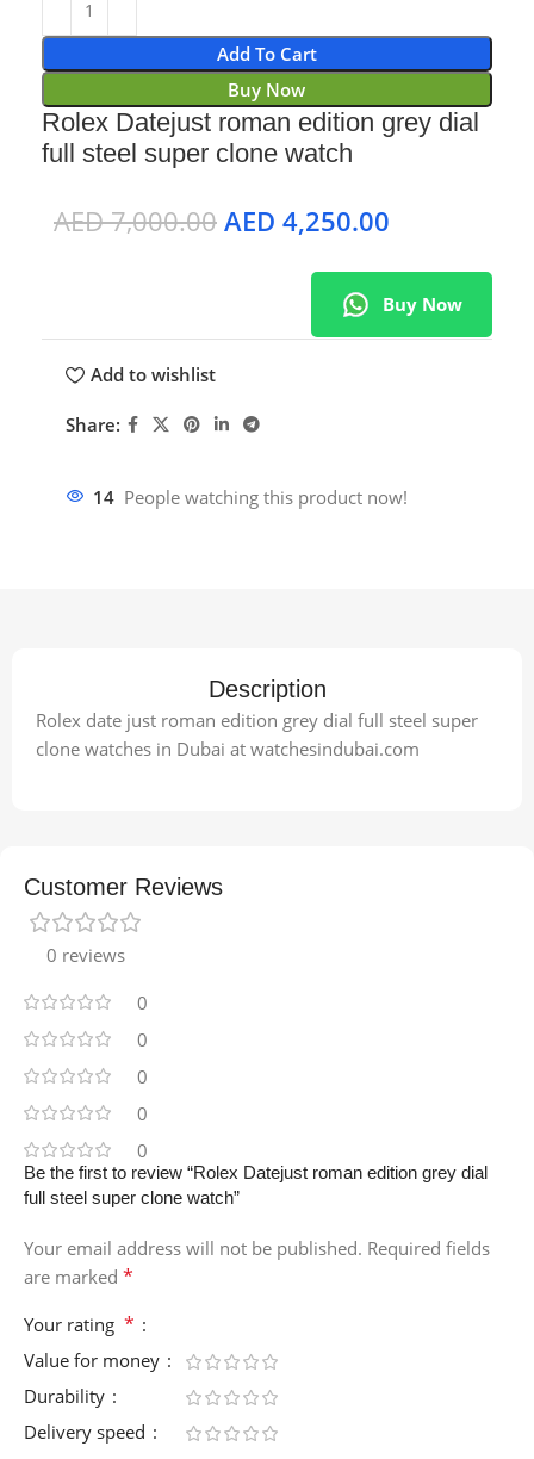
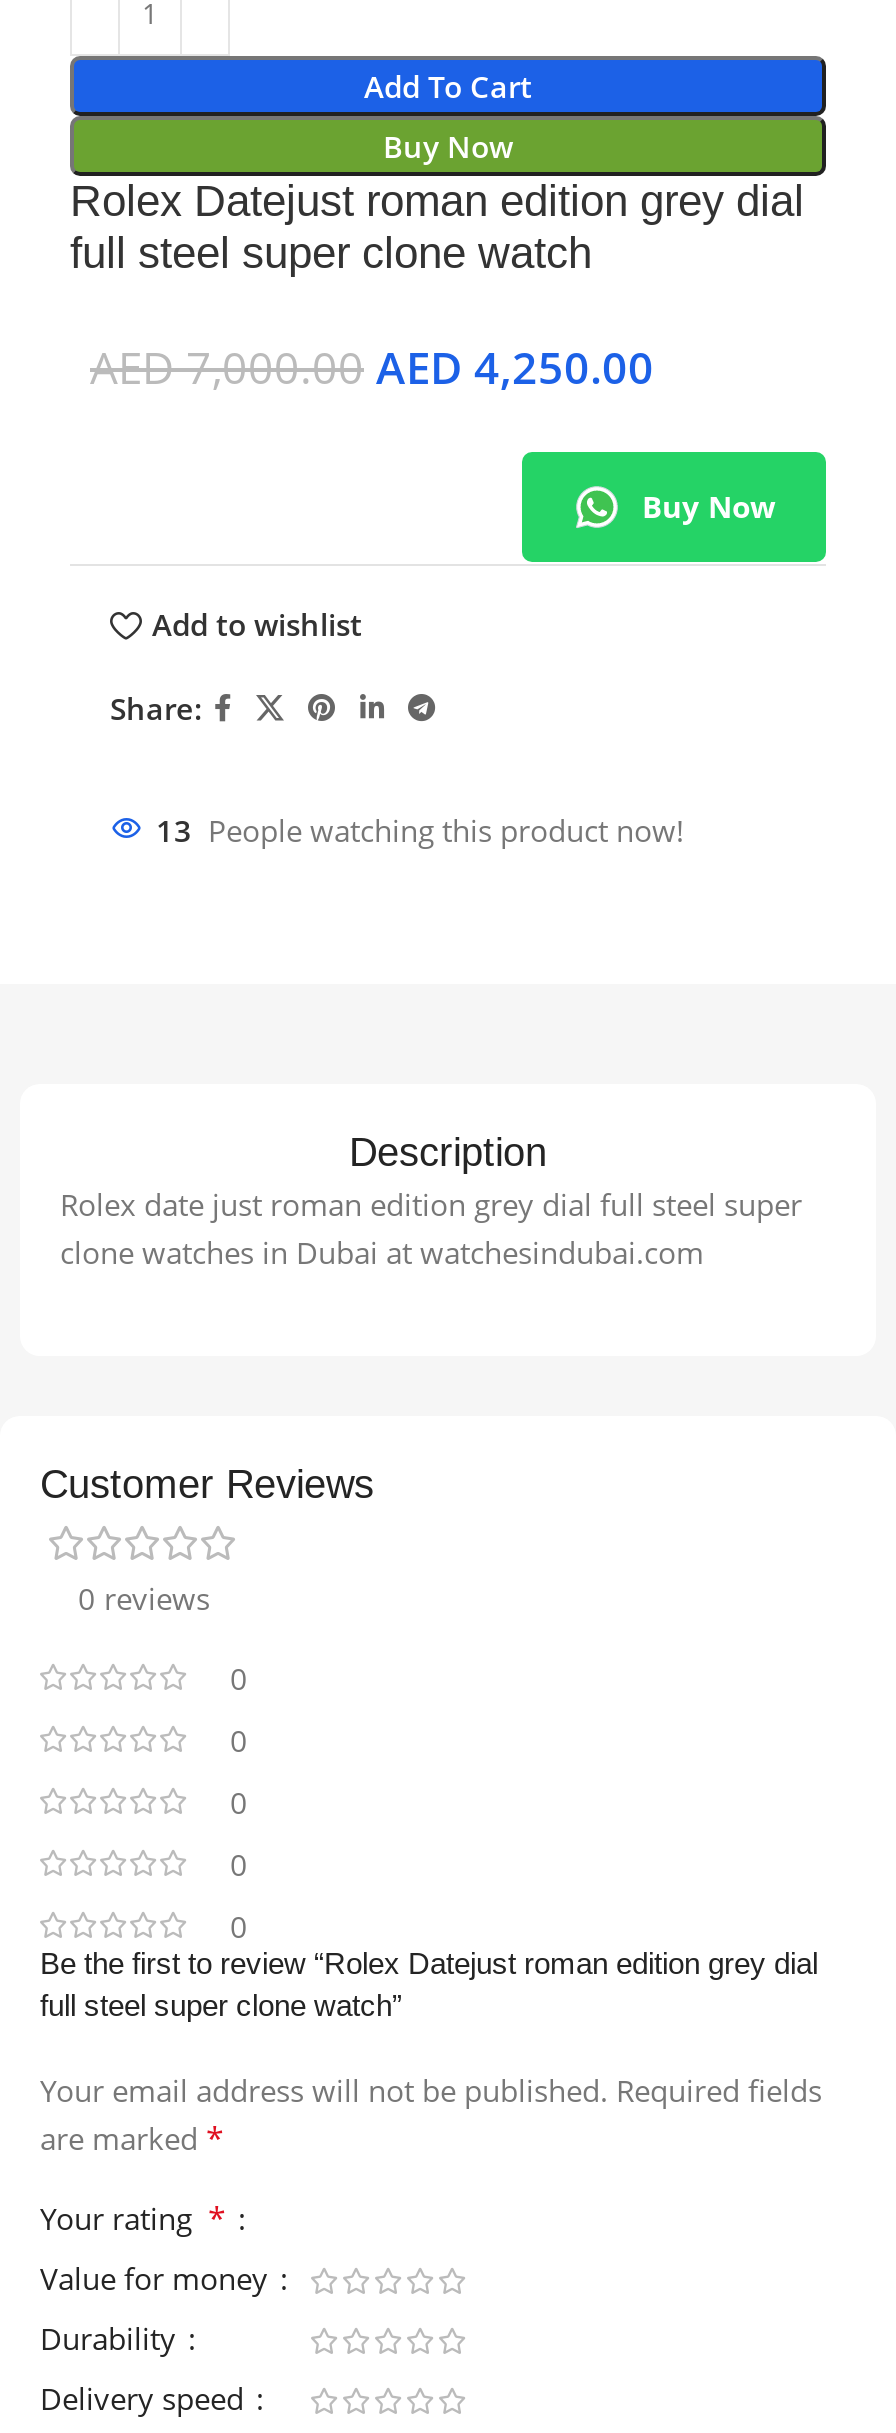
- 14 People watching this product now!
+ 13 People watching this product now!
